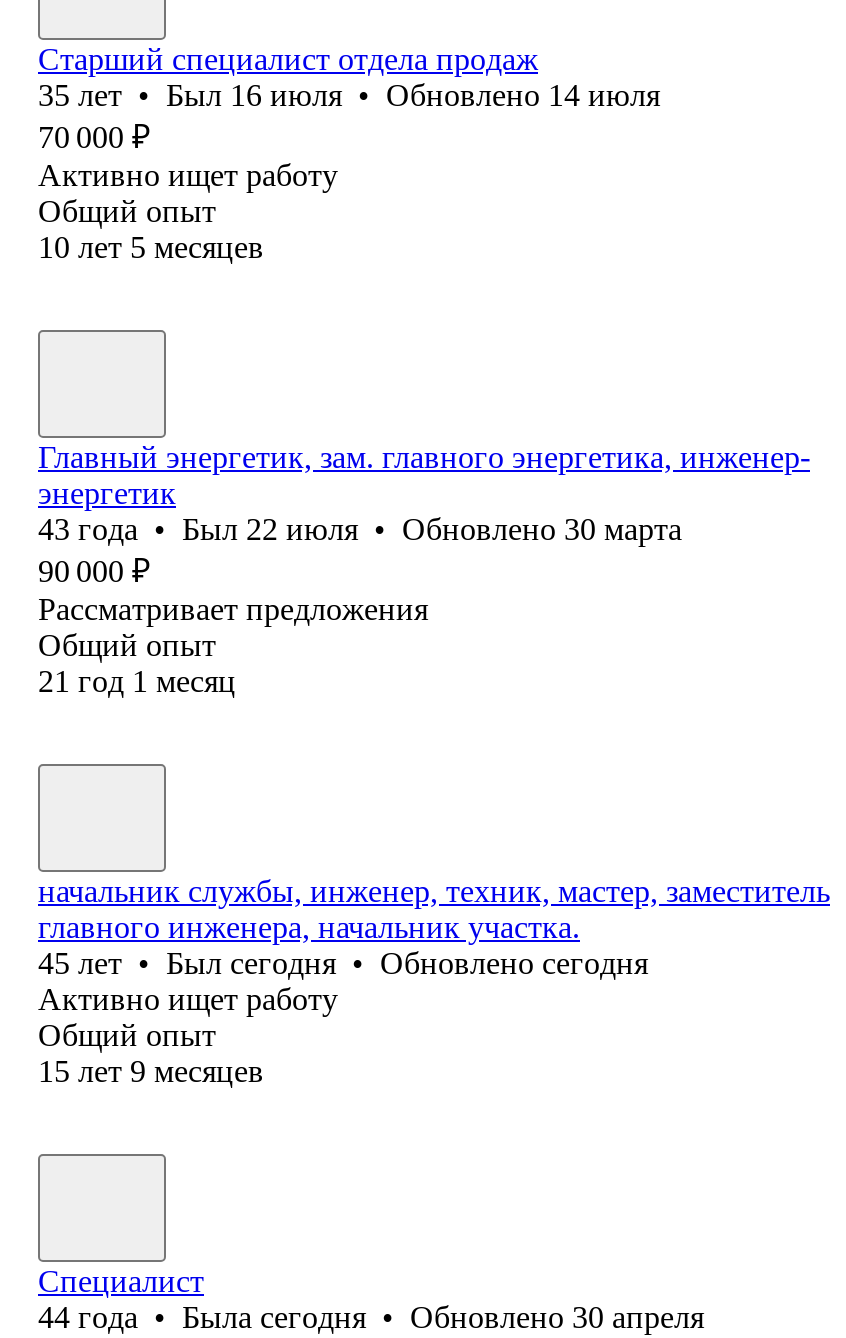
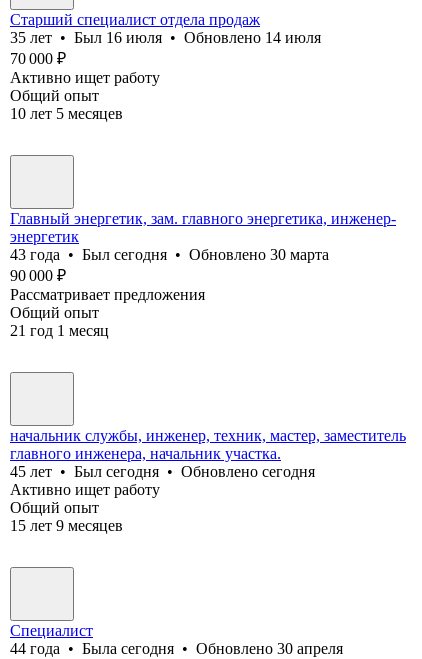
- 43 года • Был 22 июля • Обновлено 30 марта
+ 43 года • Был сегодня • Обновлено 30 марта
